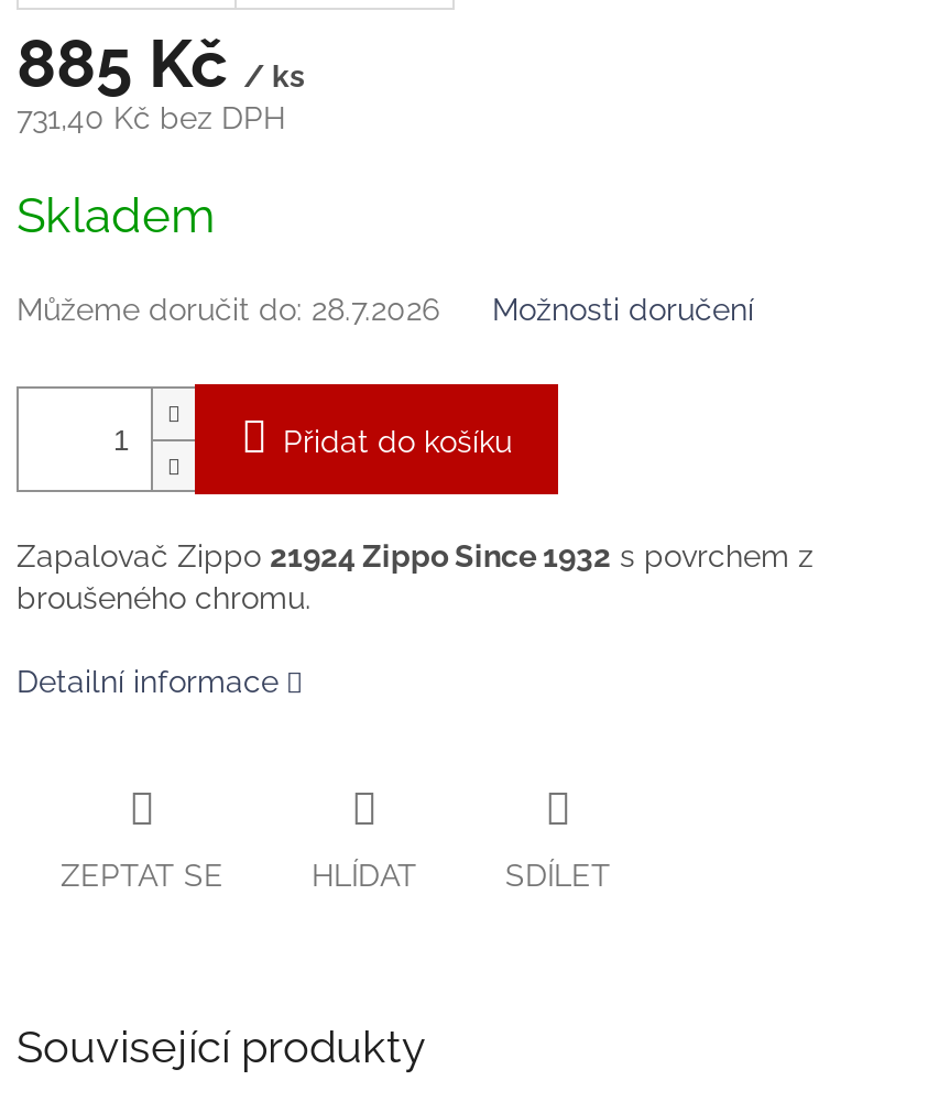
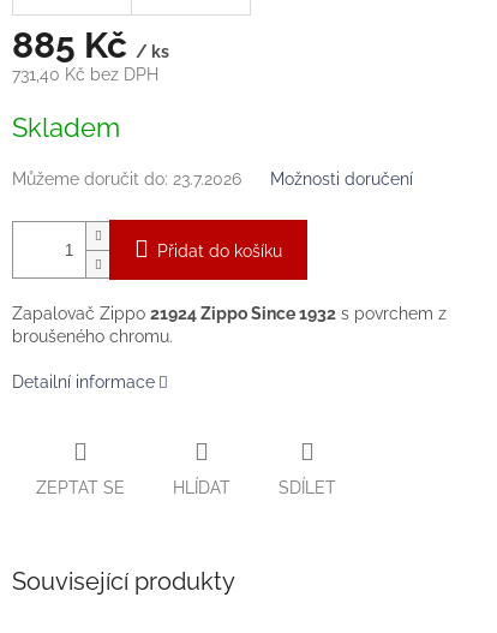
- Můžeme doručit do: 28.7.2026
+ Můžeme doručit do: 23.7.2026
